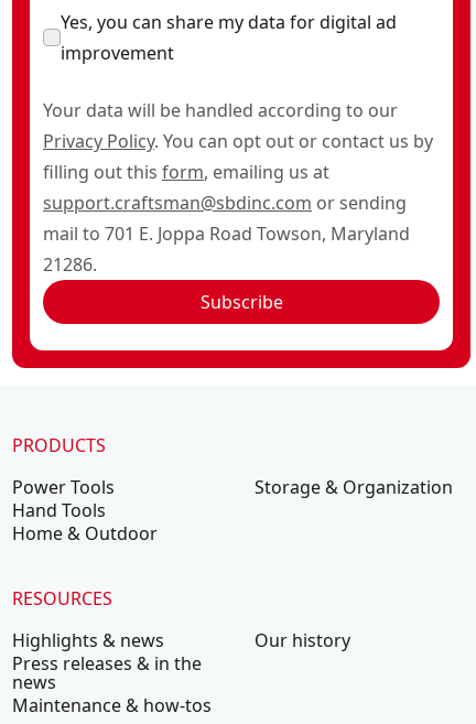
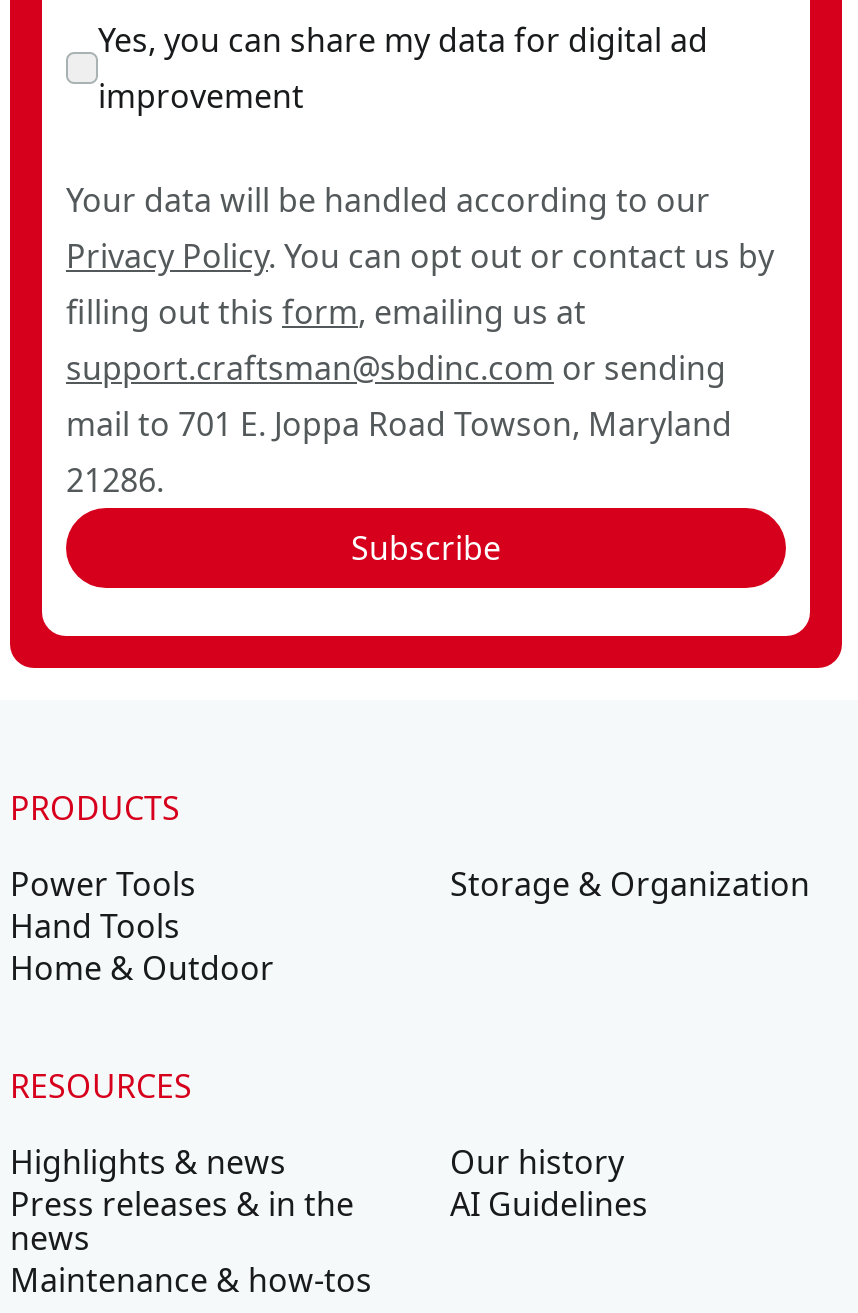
+ AI Guidelines
